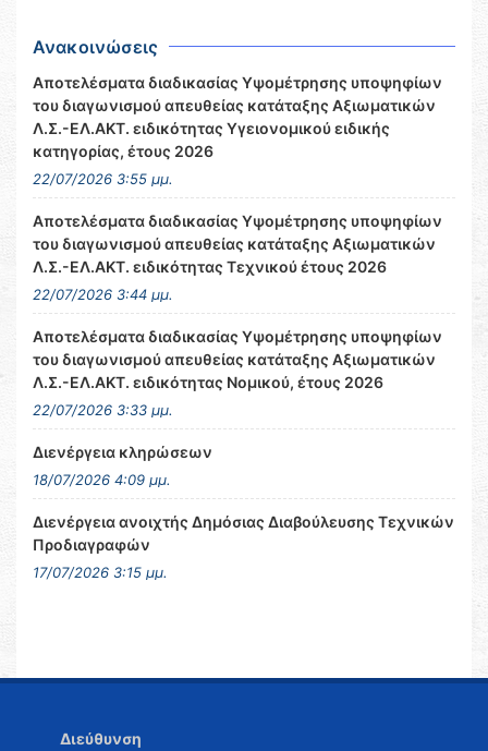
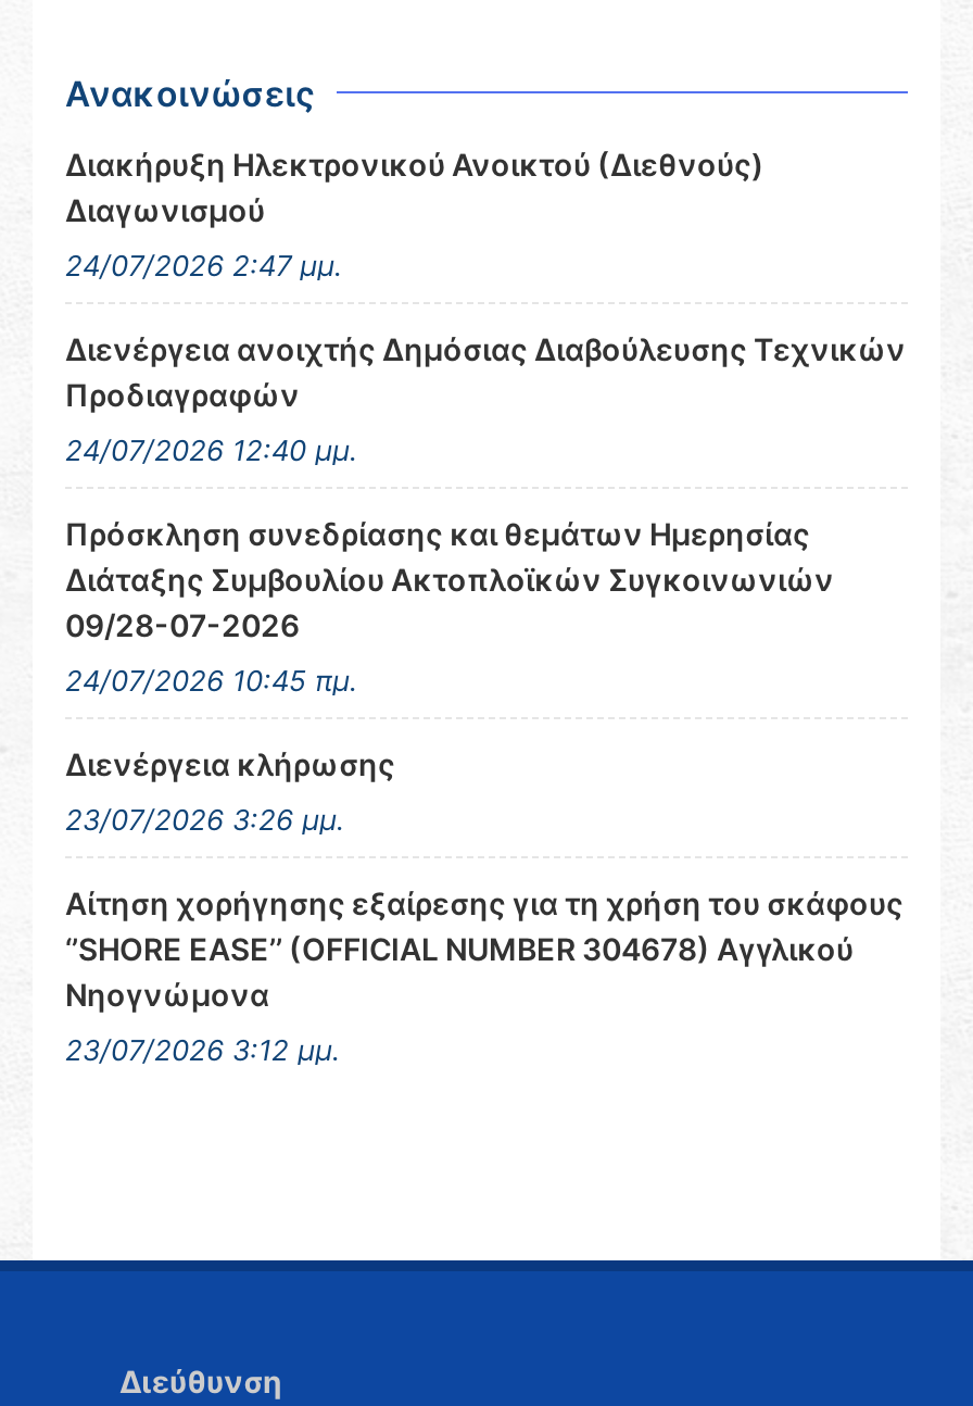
- Αποτελέσματα διαδικασίας Υψομέτρησης υποψηφίων
- του διαγωνισμού απευθείας κατάταξης Αξιωματικών
- Λ.Σ.-ΕΛ.ΑΚΤ. ειδικότητας Υγειονομικού ειδικής
- κατηγορίας, έτους 2026
- 22/07/2026 3:55 μμ.
- Αποτελέσματα διαδικασίας Υψομέτρησης υποψηφίων
- του διαγωνισμού απευθείας κατάταξης Αξιωματικών
- Λ.Σ.-ΕΛ.ΑΚΤ. ειδικότητας Τεχνικού έτους 2026
- 22/07/2026 3:44 μμ.
- Αποτελέσματα διαδικασίας Υψομέτρησης υποψηφίων
- του διαγωνισμού απευθείας κατάταξης Αξιωματικών
- Λ.Σ.-ΕΛ.ΑΚΤ. ειδικότητας Νομικού, έτους 2026
- 22/07/2026 3:33 μμ.
- Διενέργεια κληρώσεων
- 18/07/2026 4:09 μμ.
+ Διακήρυξη Ηλεκτρονικού Ανοικτού (Διεθνούς)
+ Διαγωνισμού
+ 24/07/2026 2:47 μμ.

moved up: Διενέργεια ανοιχτής Δημόσιας Διαβούλευσης Τεχνικών | Προδιαγραφών

- 17/07/2026 3:15 μμ.
+ 24/07/2026 12:40 μμ.
+ Πρόσκληση συνεδρίασης και θεμάτων Ημερησίας
+ Διάταξης Συμβουλίου Ακτοπλοϊκών Συγκοινωνιών
+ 09/28-07-2026
+ 24/07/2026 10:45 πμ.
+ Διενέργεια κλήρωσης
+ 23/07/2026 3:26 μμ.
+ Αίτηση χορήγησης εξαίρεσης για τη χρήση του σκάφους
+ ‘’SHORE EASE’’ (OFFICIAL NUMBER 304678) Αγγλικού
+ Νηογνώμονα
+ 23/07/2026 3:12 μμ.
